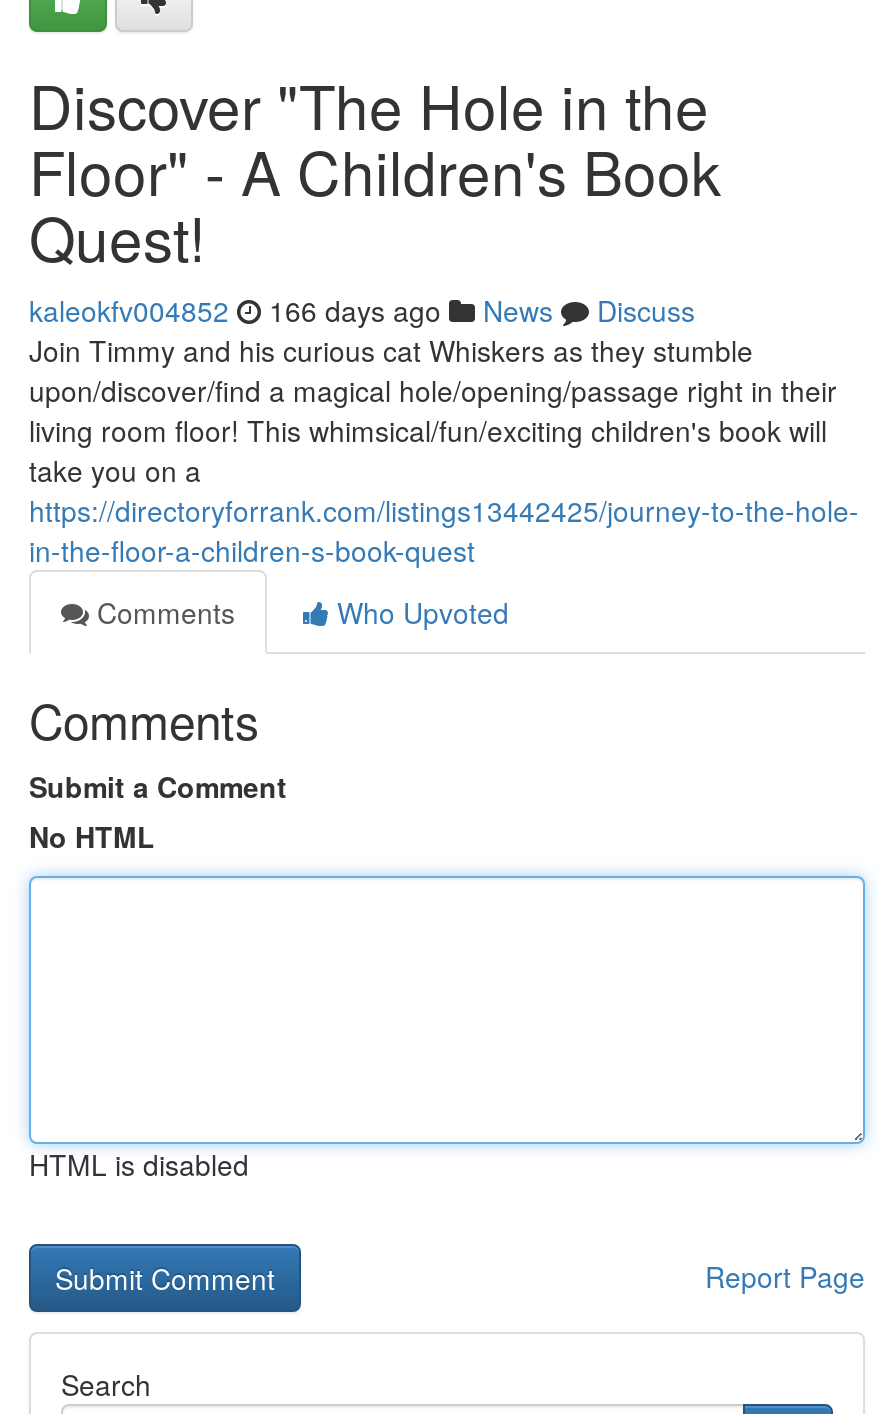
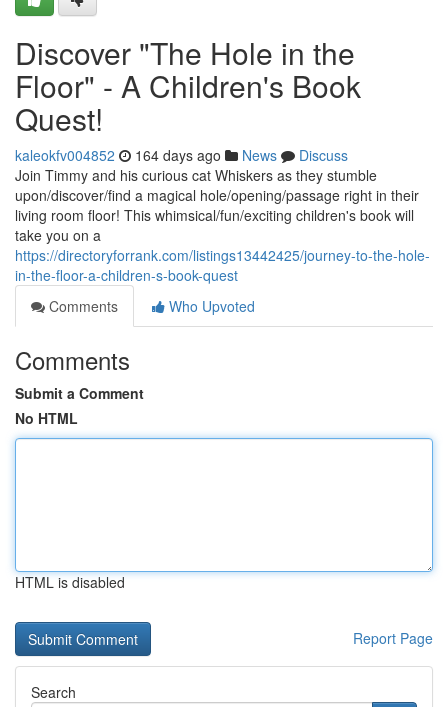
- kaleokfv004852 166 days ago News Discuss
+ kaleokfv004852 164 days ago News Discuss
